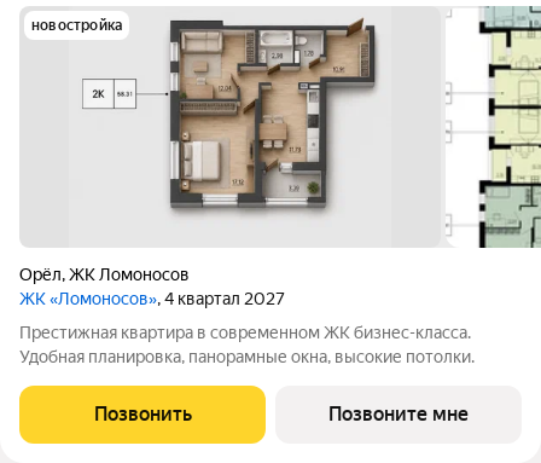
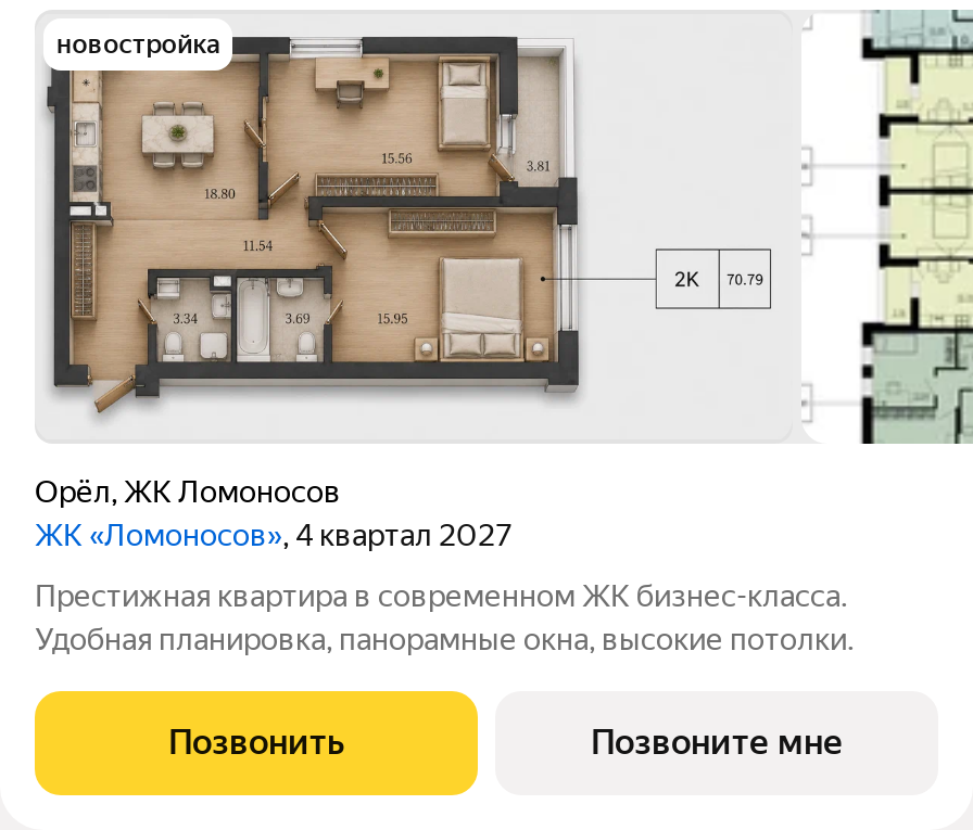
- [image]
+ [image]
